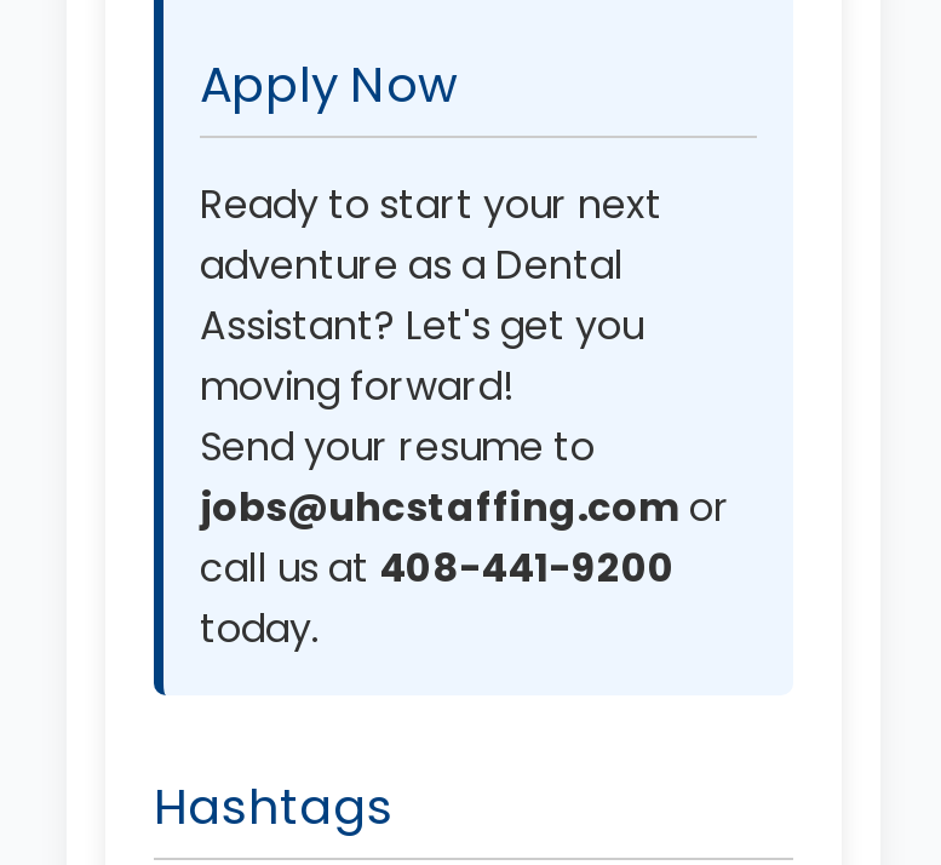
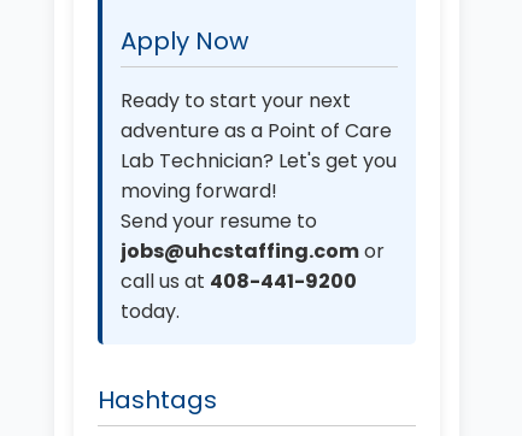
- adventure as a Dental
- Assistant? Let's get you
+ adventure as a Point of Care
+ Lab Technician? Let's get you
